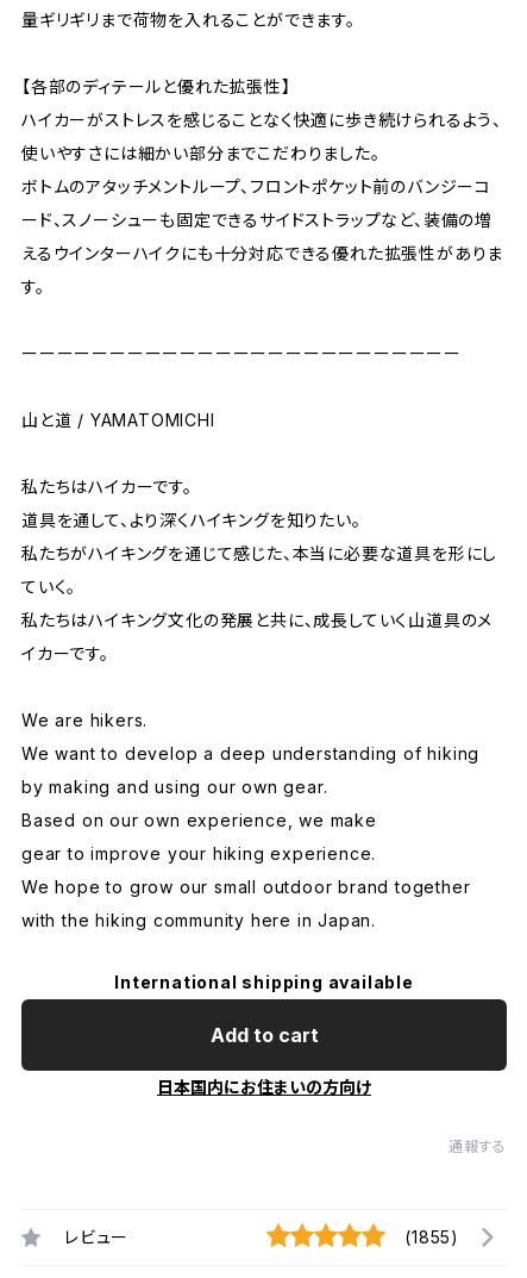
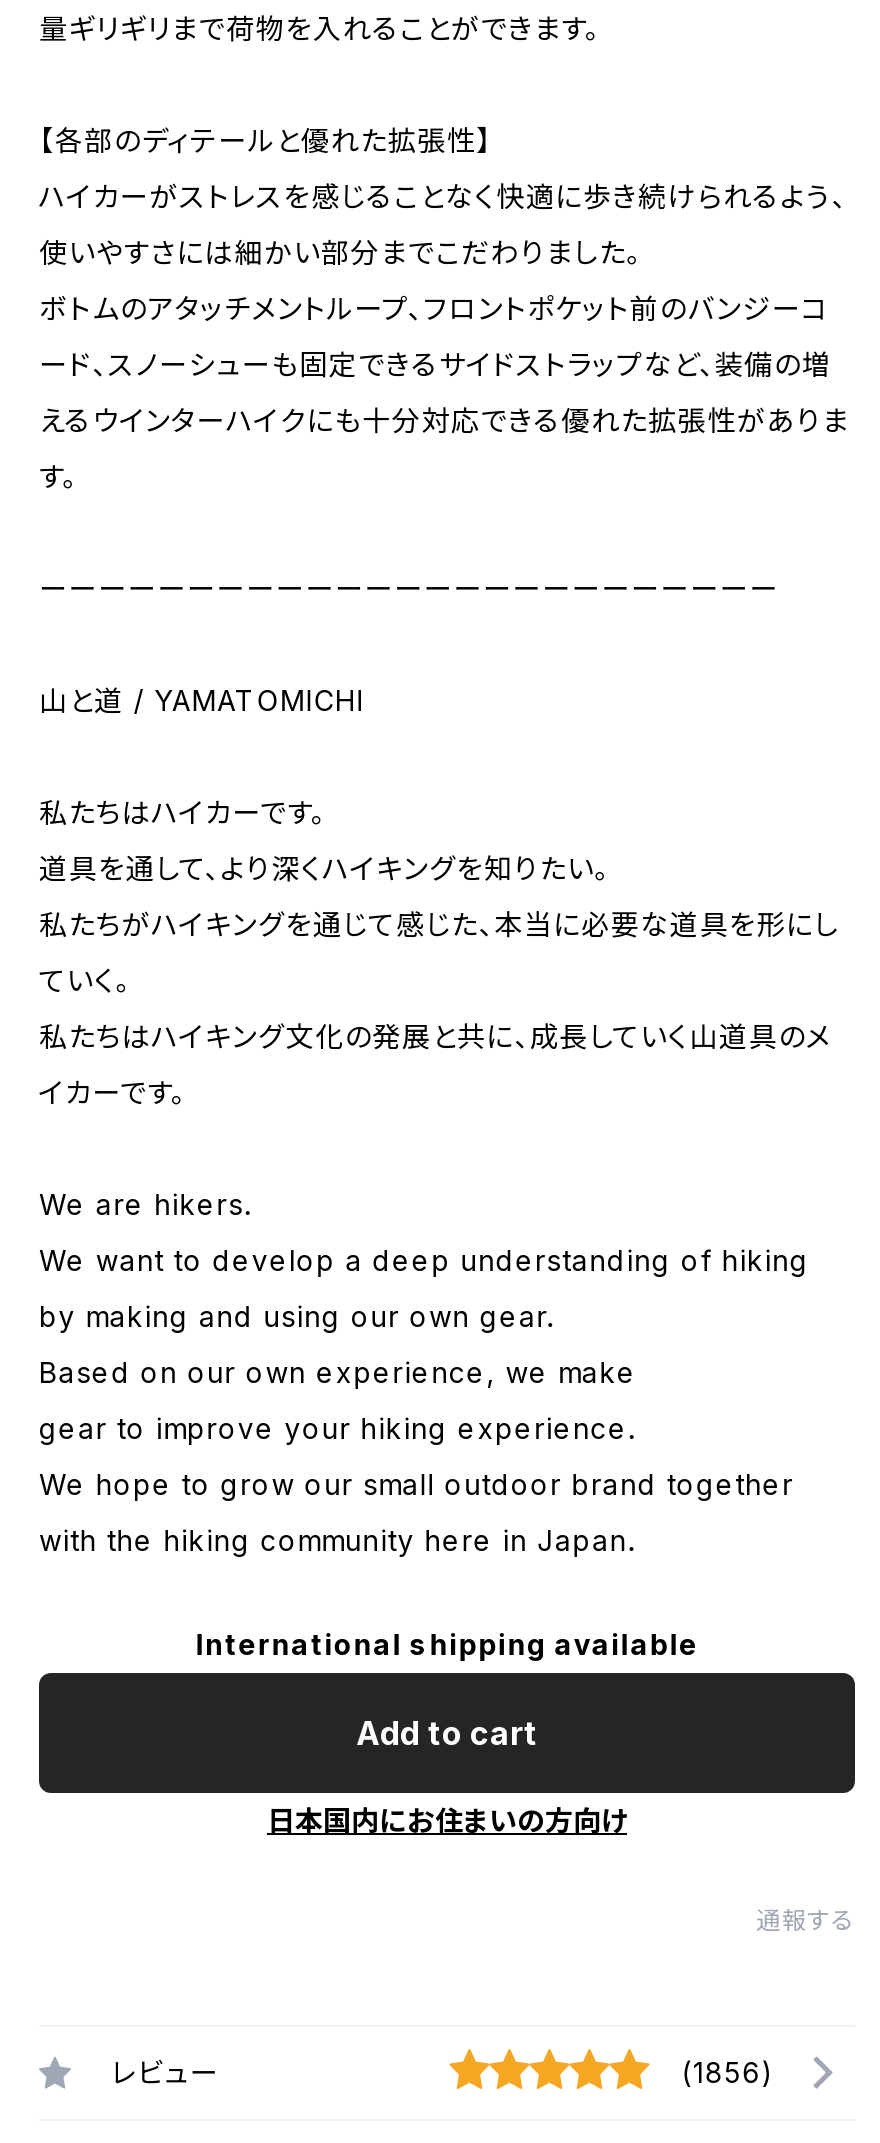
- (1855)
+ (1856)
